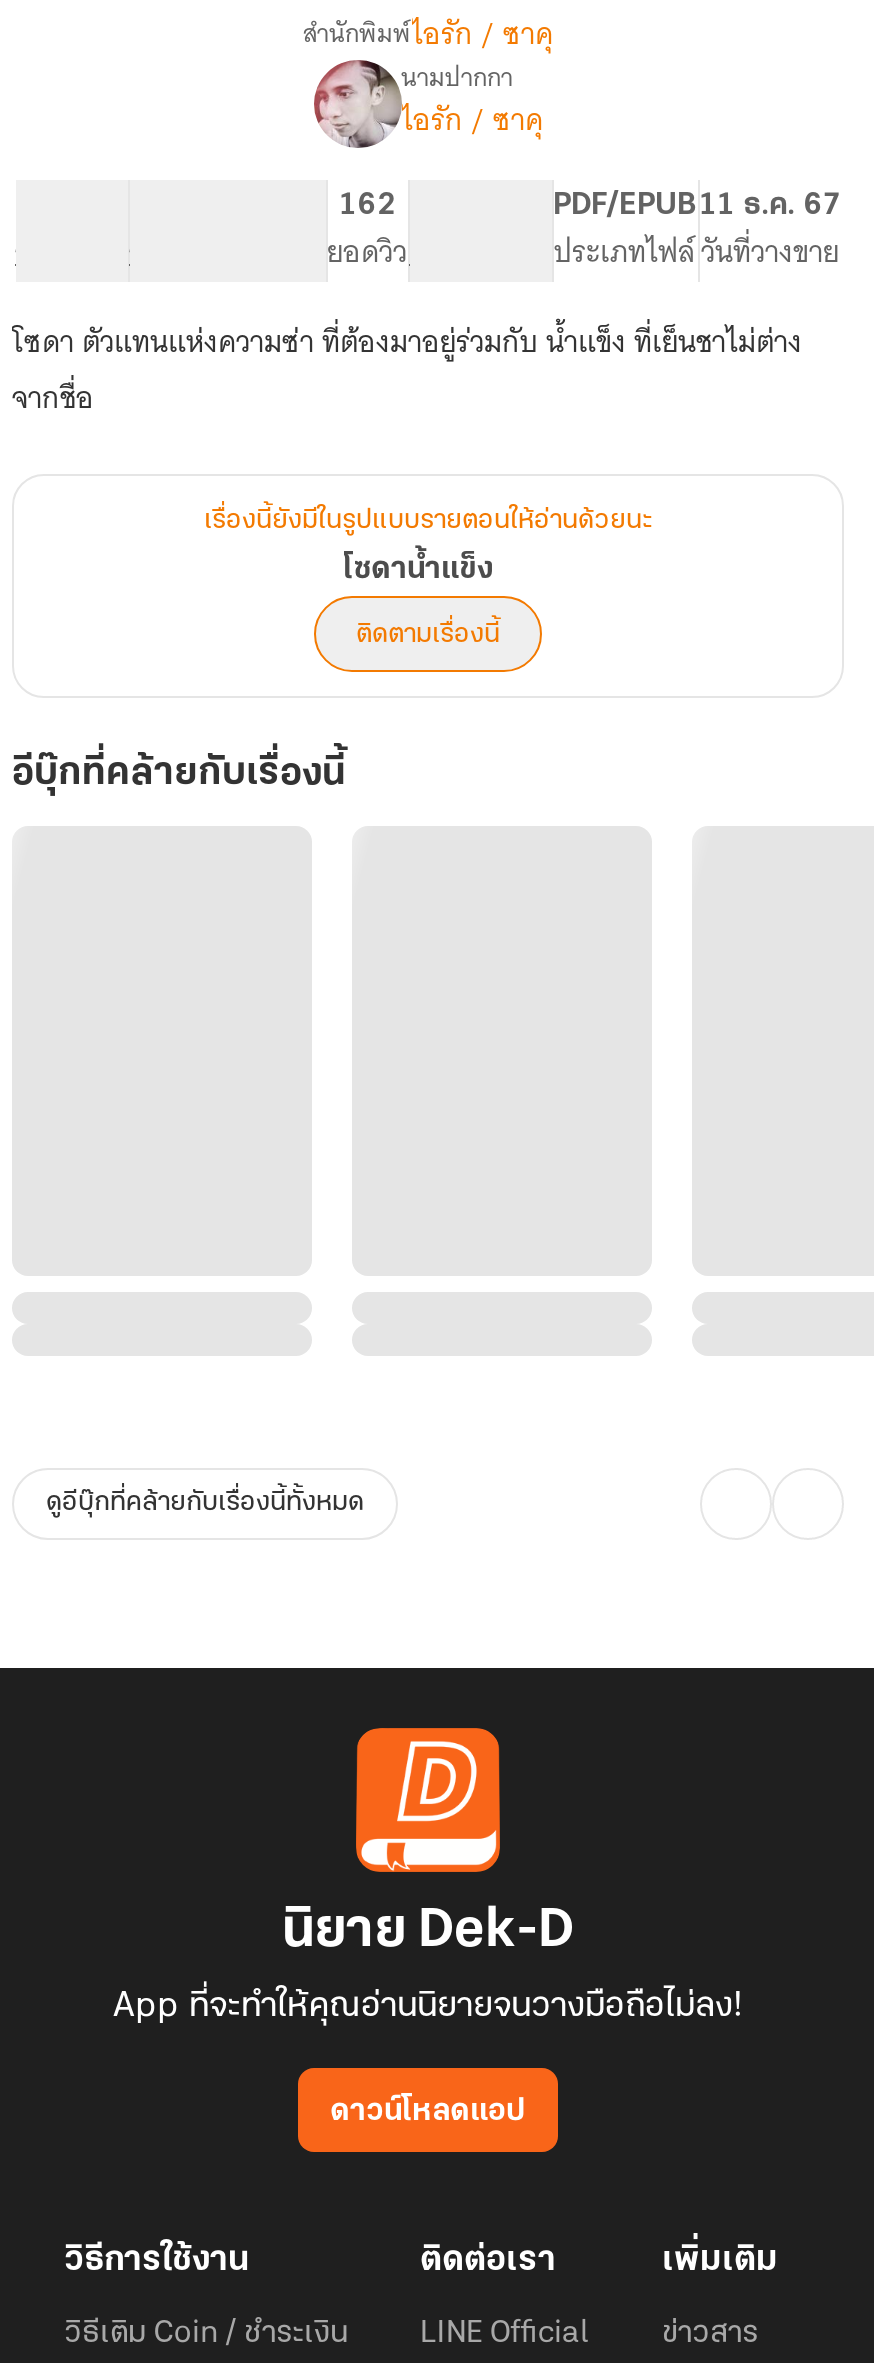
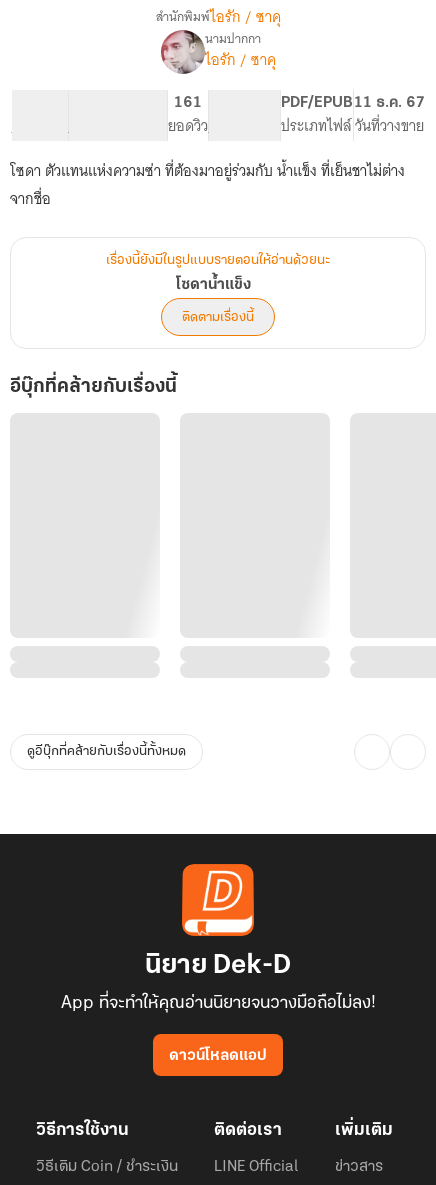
- 162
+ 161
